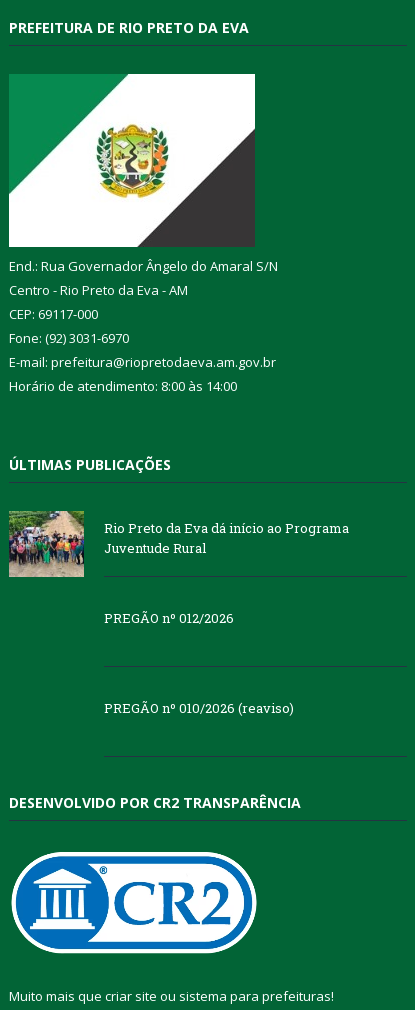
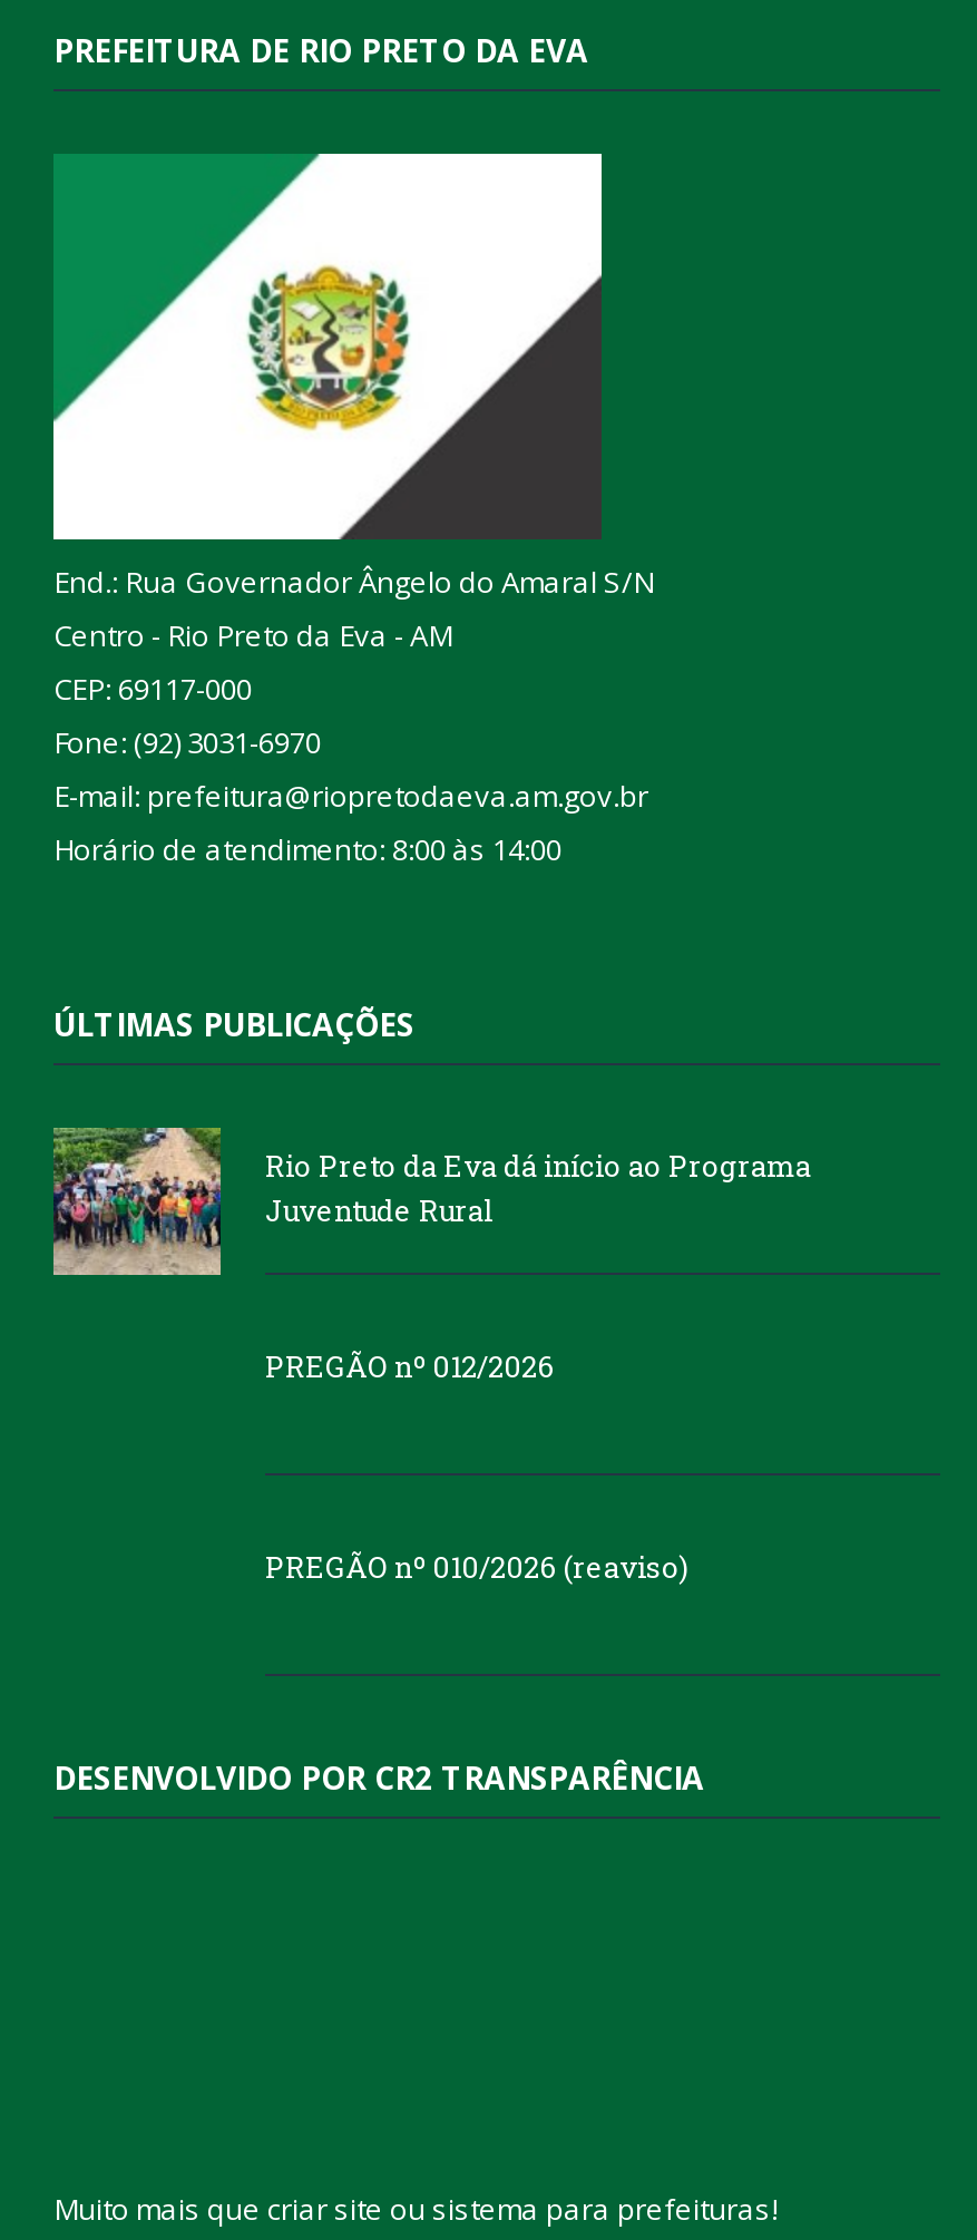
- [image]
